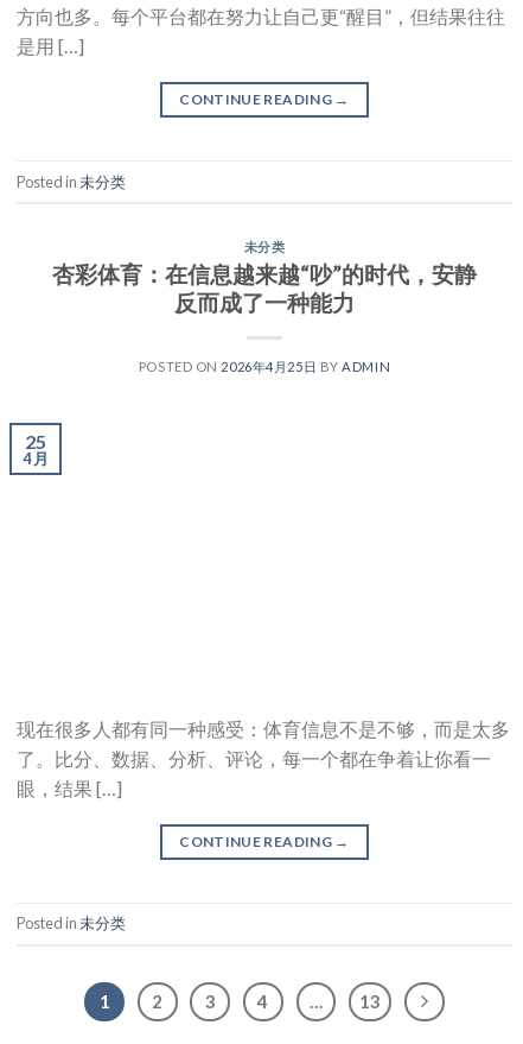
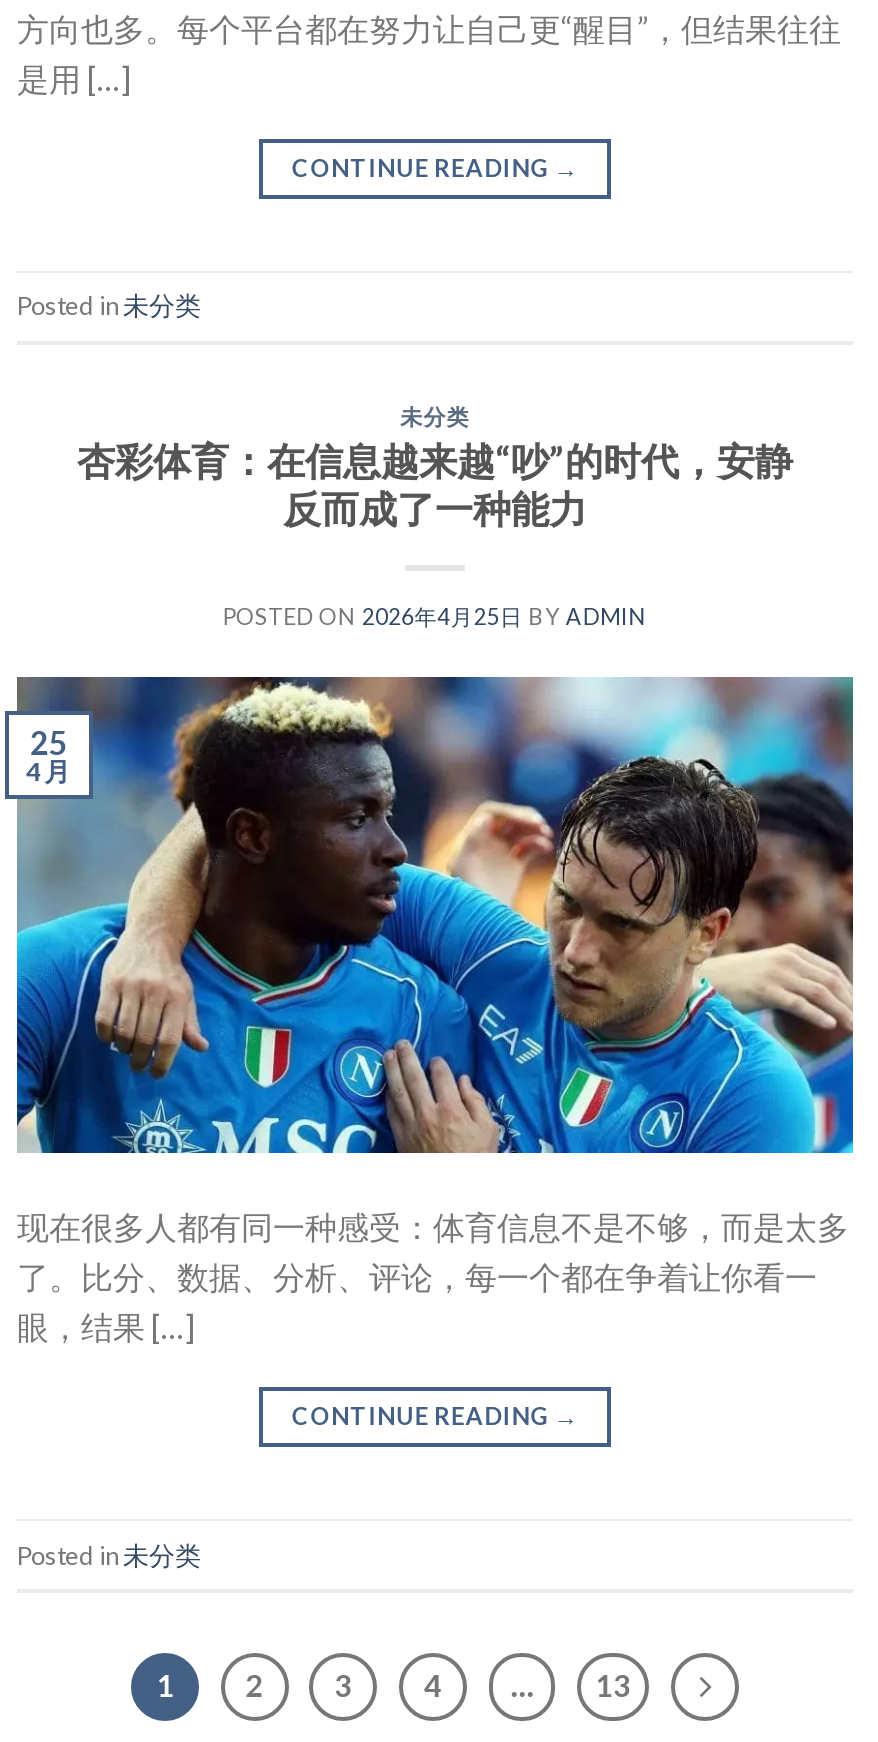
+ [image]
